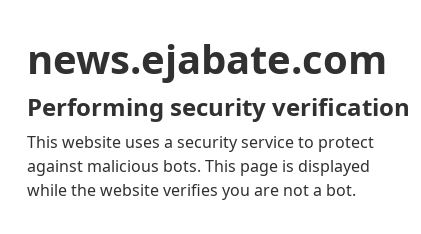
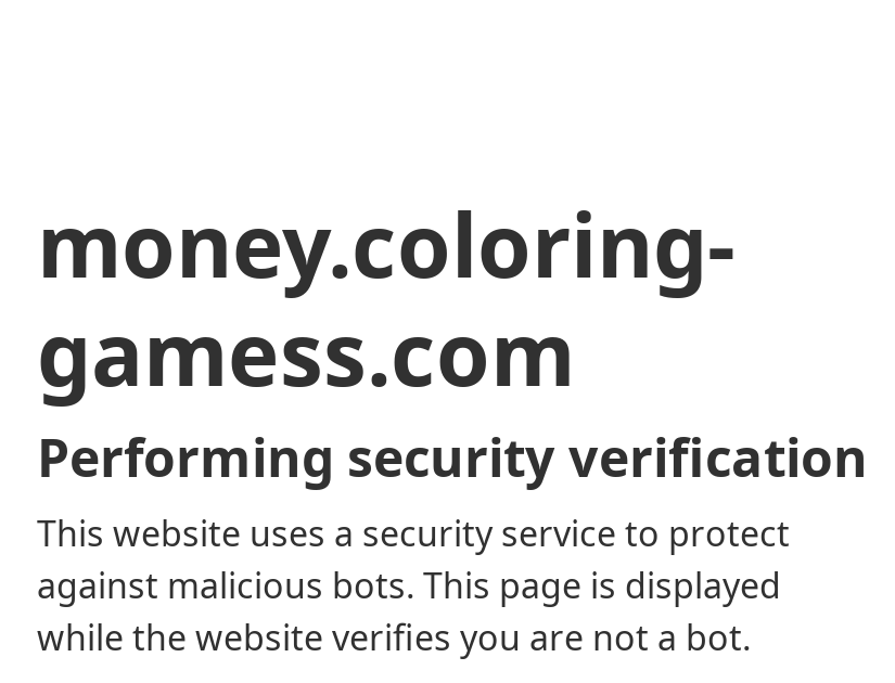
- news.ejabate.com
+ money.coloring-
+ gamess.com
